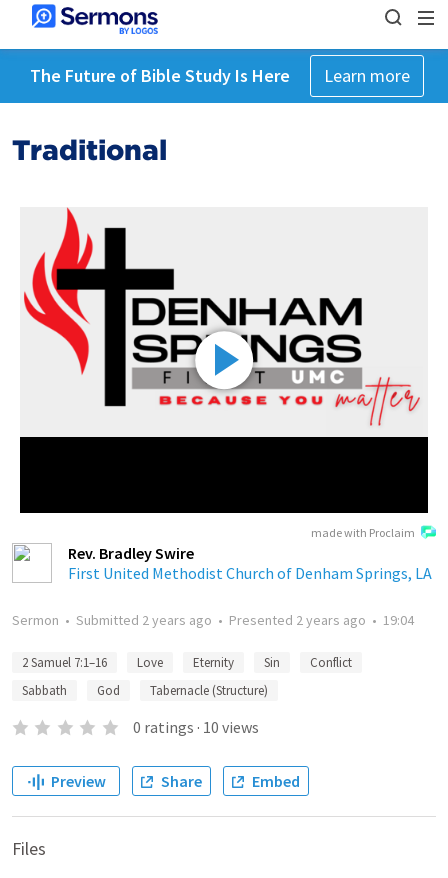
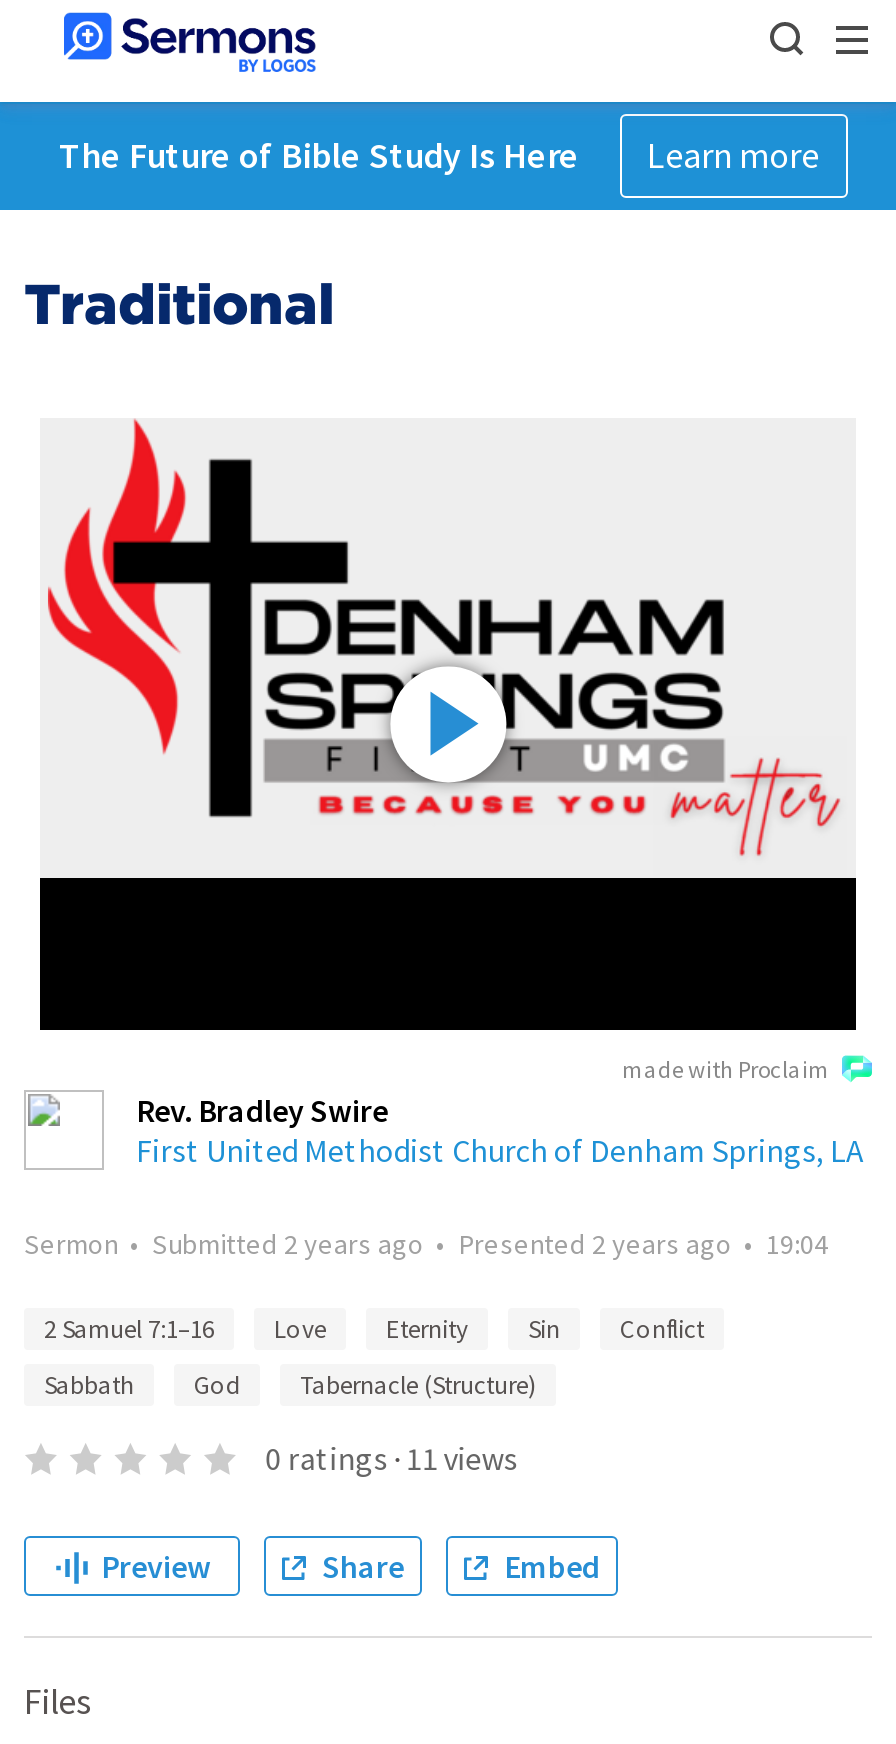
- 0 ratings · 10 views
+ 0 ratings · 11 views
